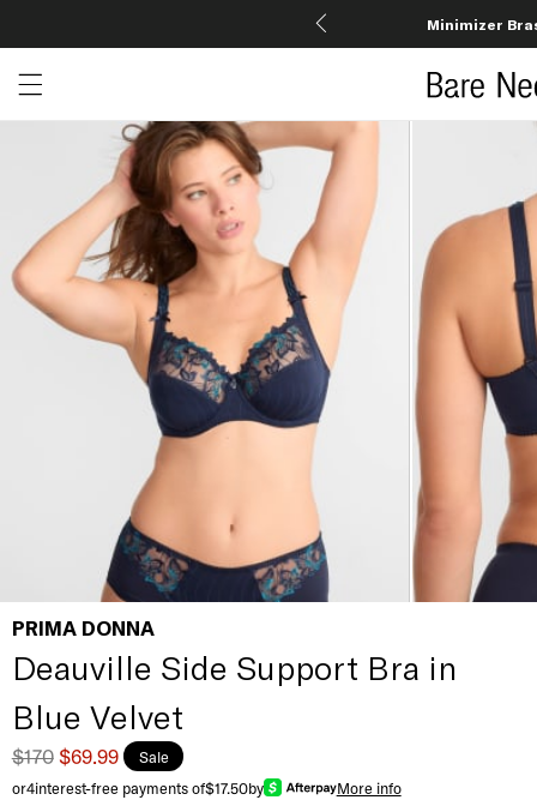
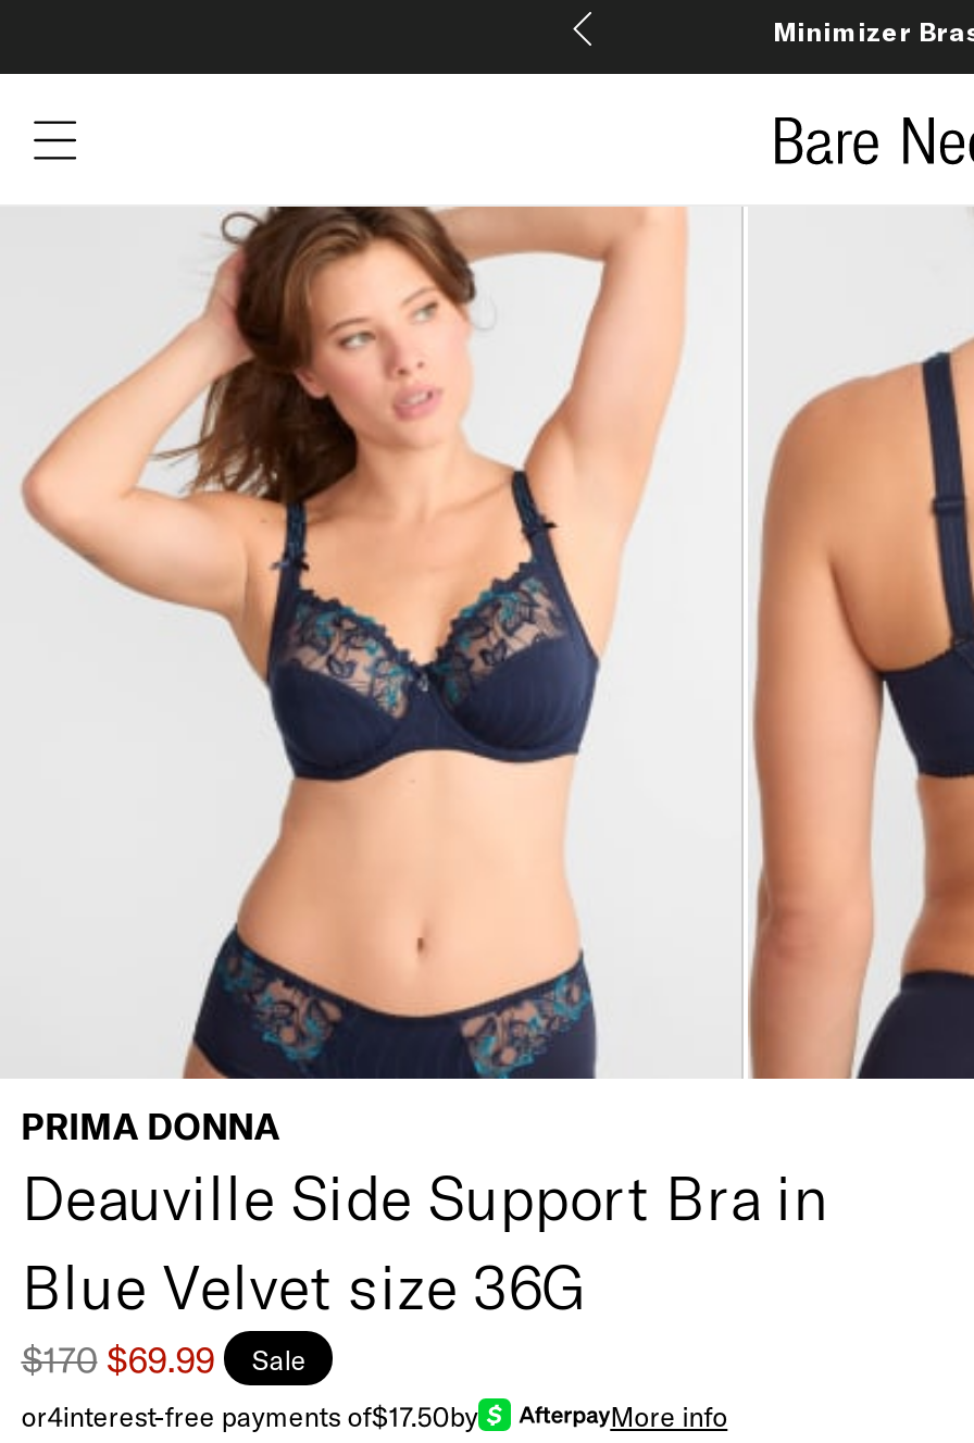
- Blue Velvet
+ Blue Velvet size 36G
